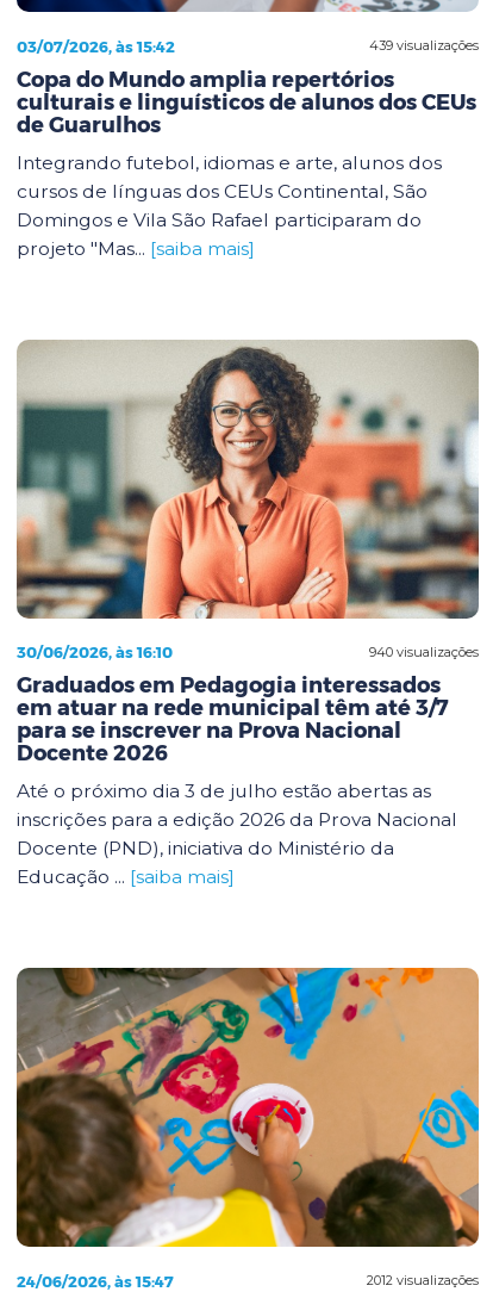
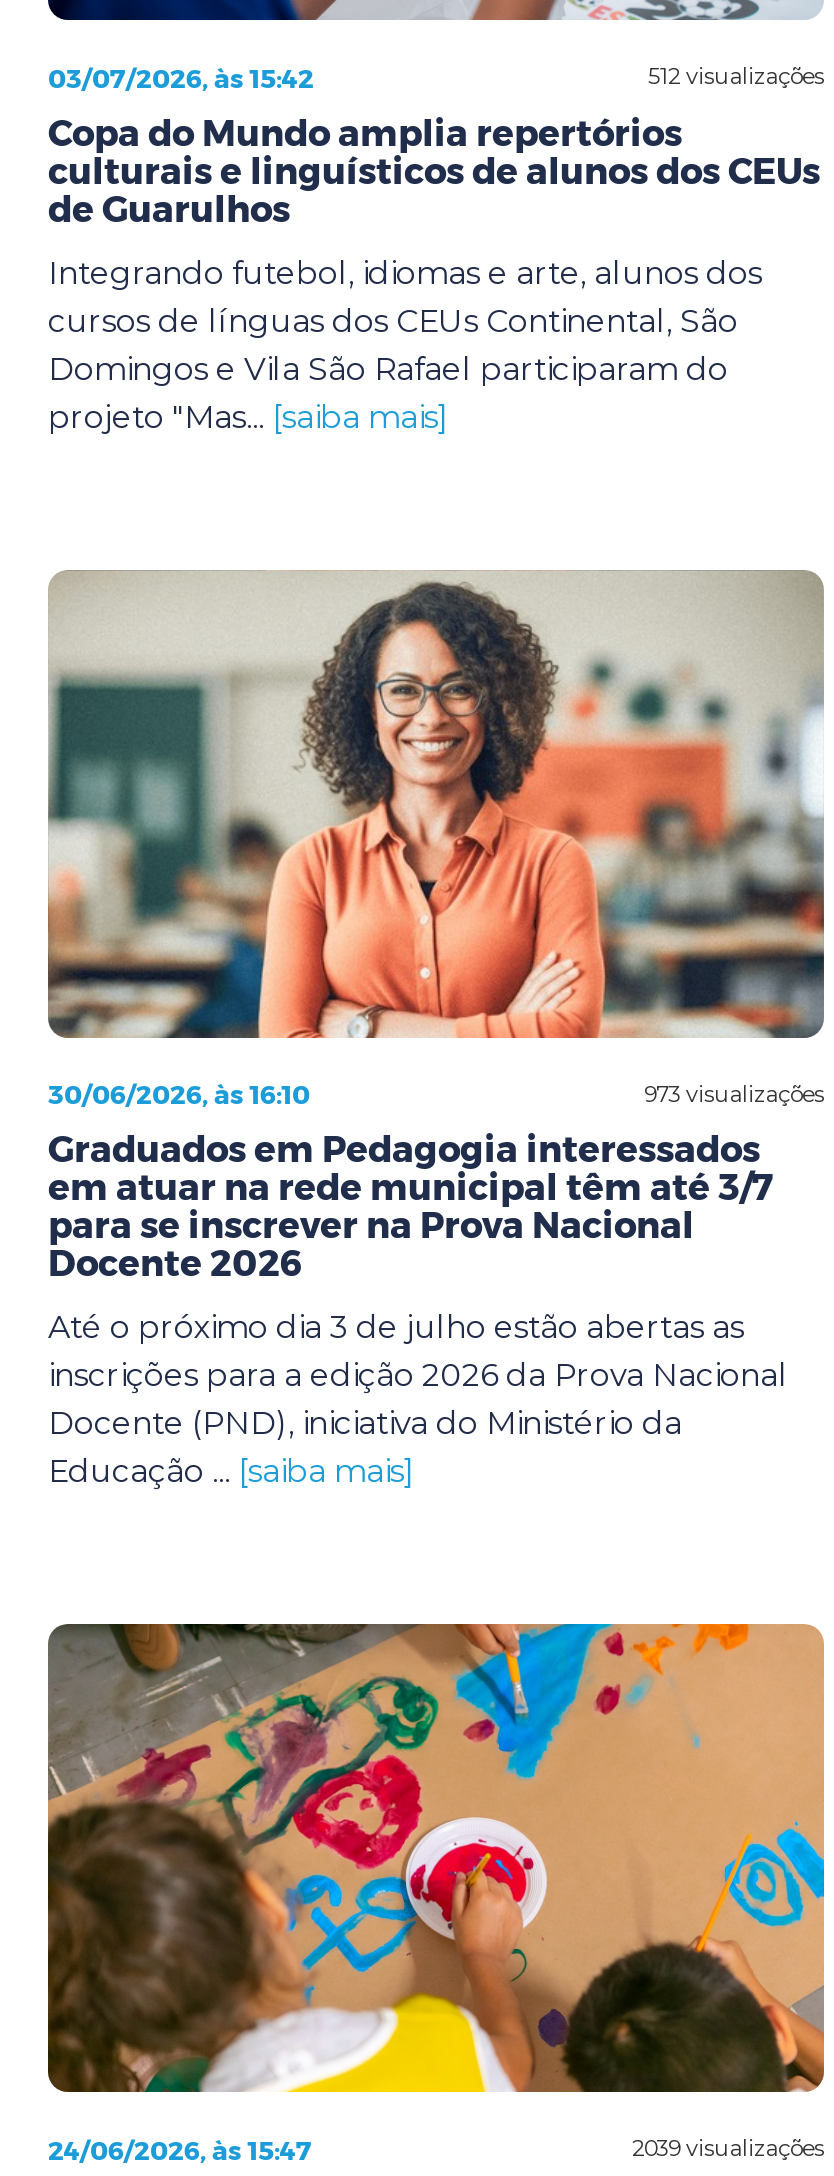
- 439 visualizações
+ 512 visualizações

- 940 visualizações
+ 973 visualizações

- 2012 visualizações
+ 2039 visualizações
